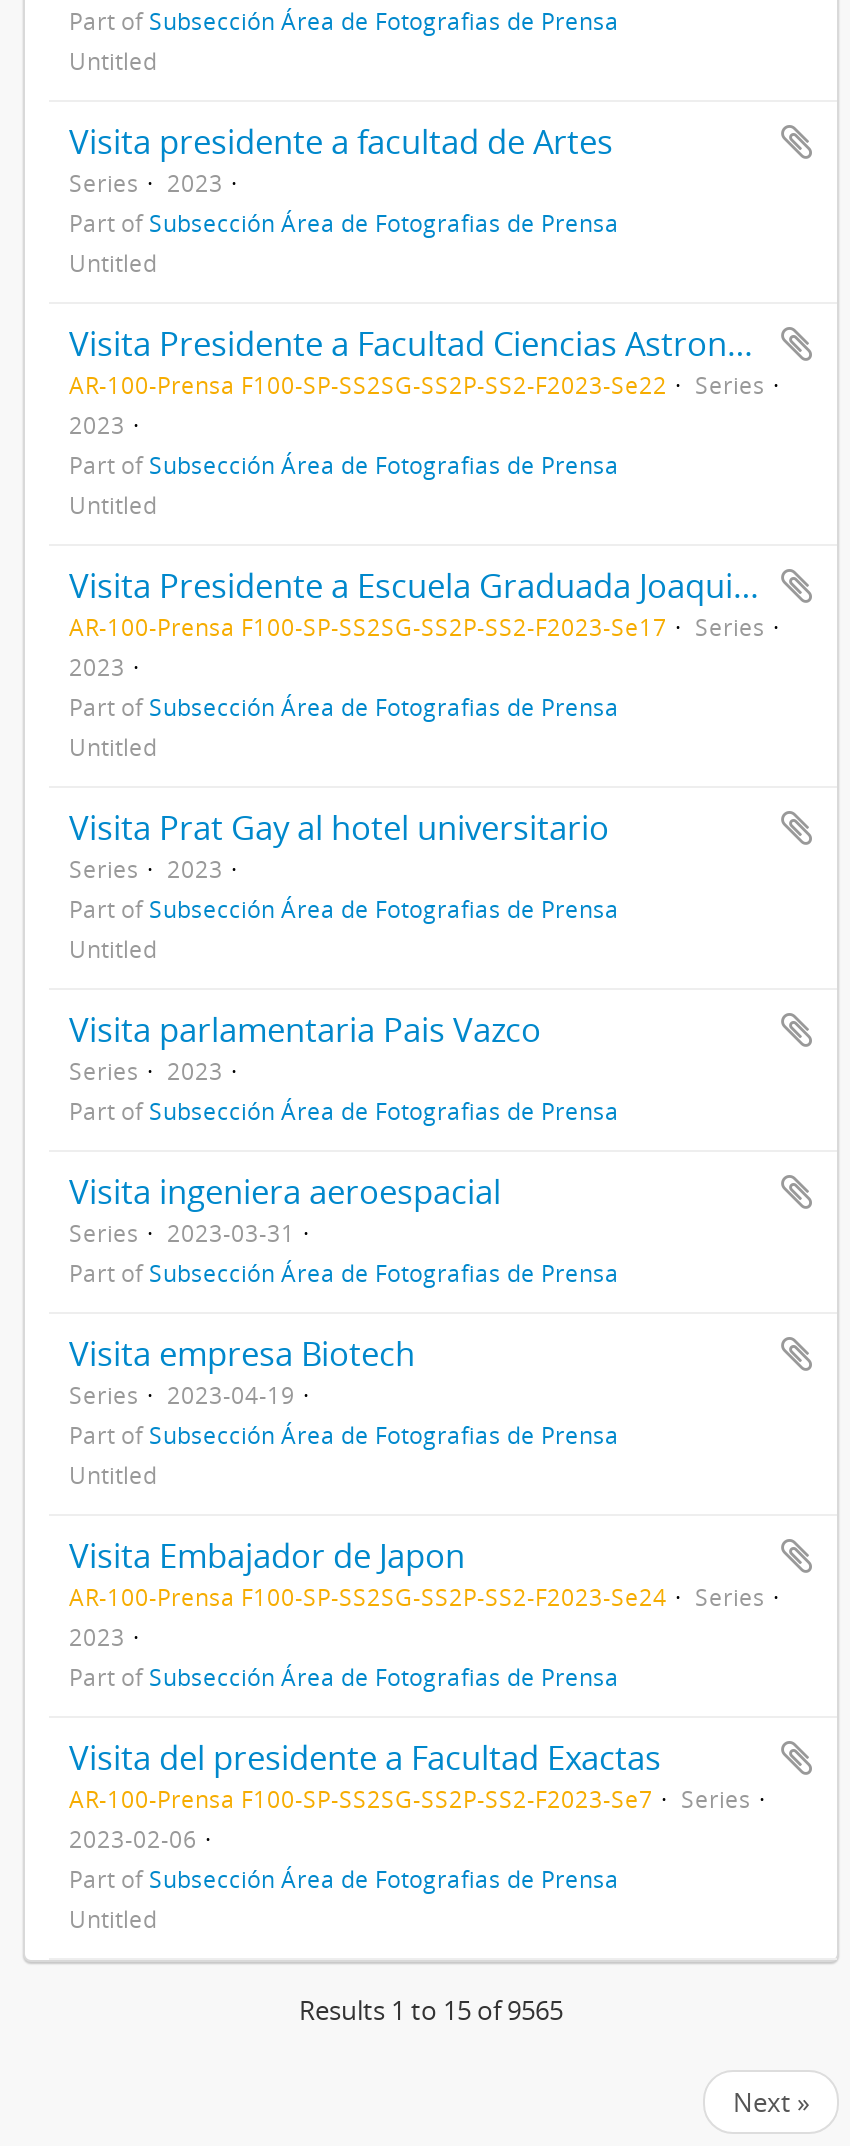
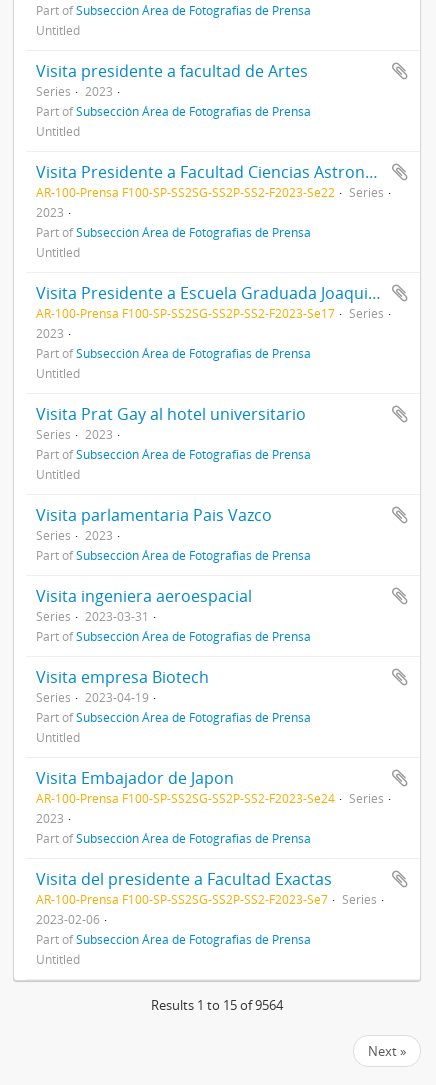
- Results 1 to 15 of 9565
+ Results 1 to 15 of 9564
